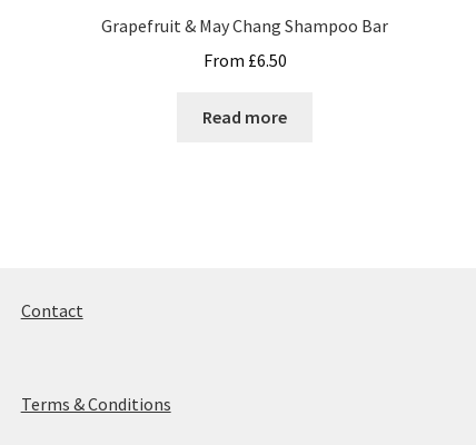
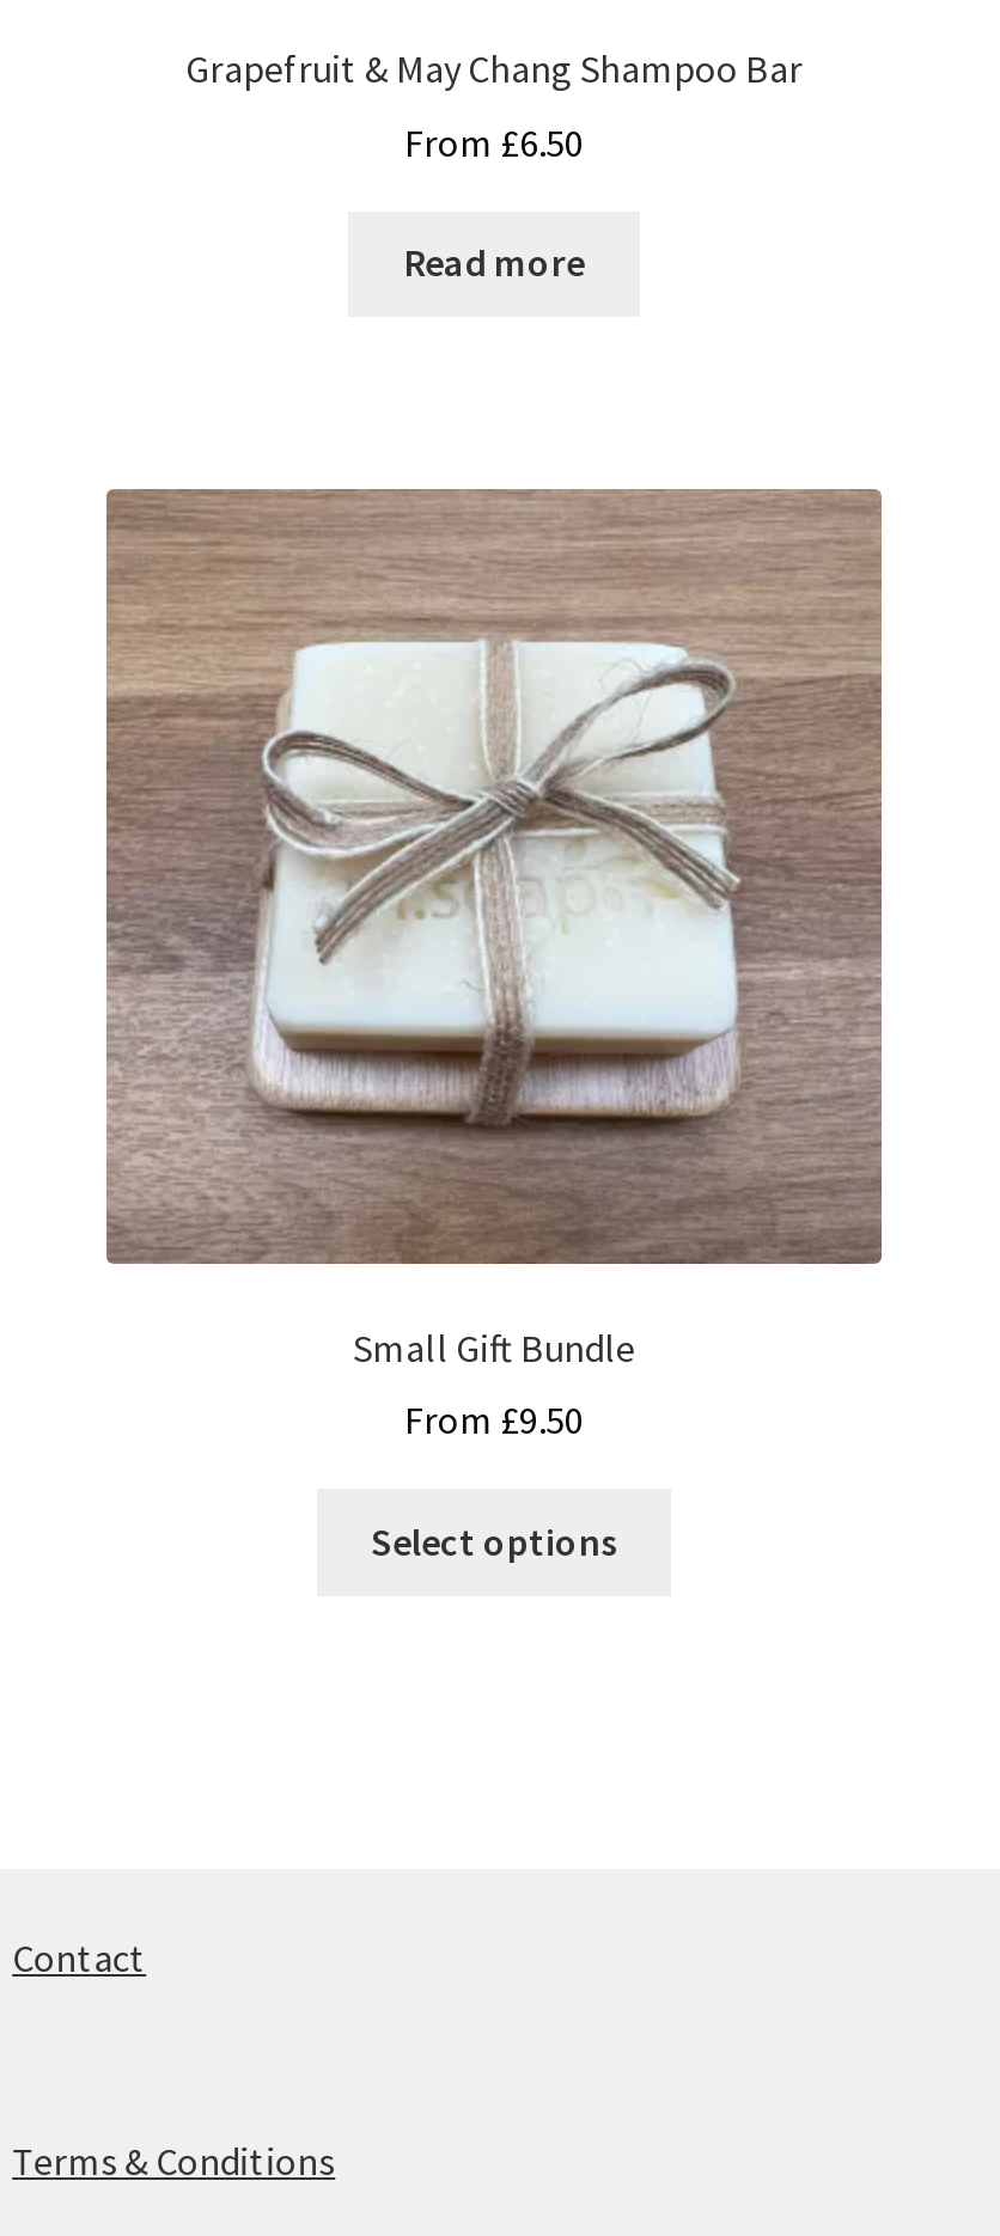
+ [image]
+ Small Gift Bundle
+ From £9.50
+ Select options
